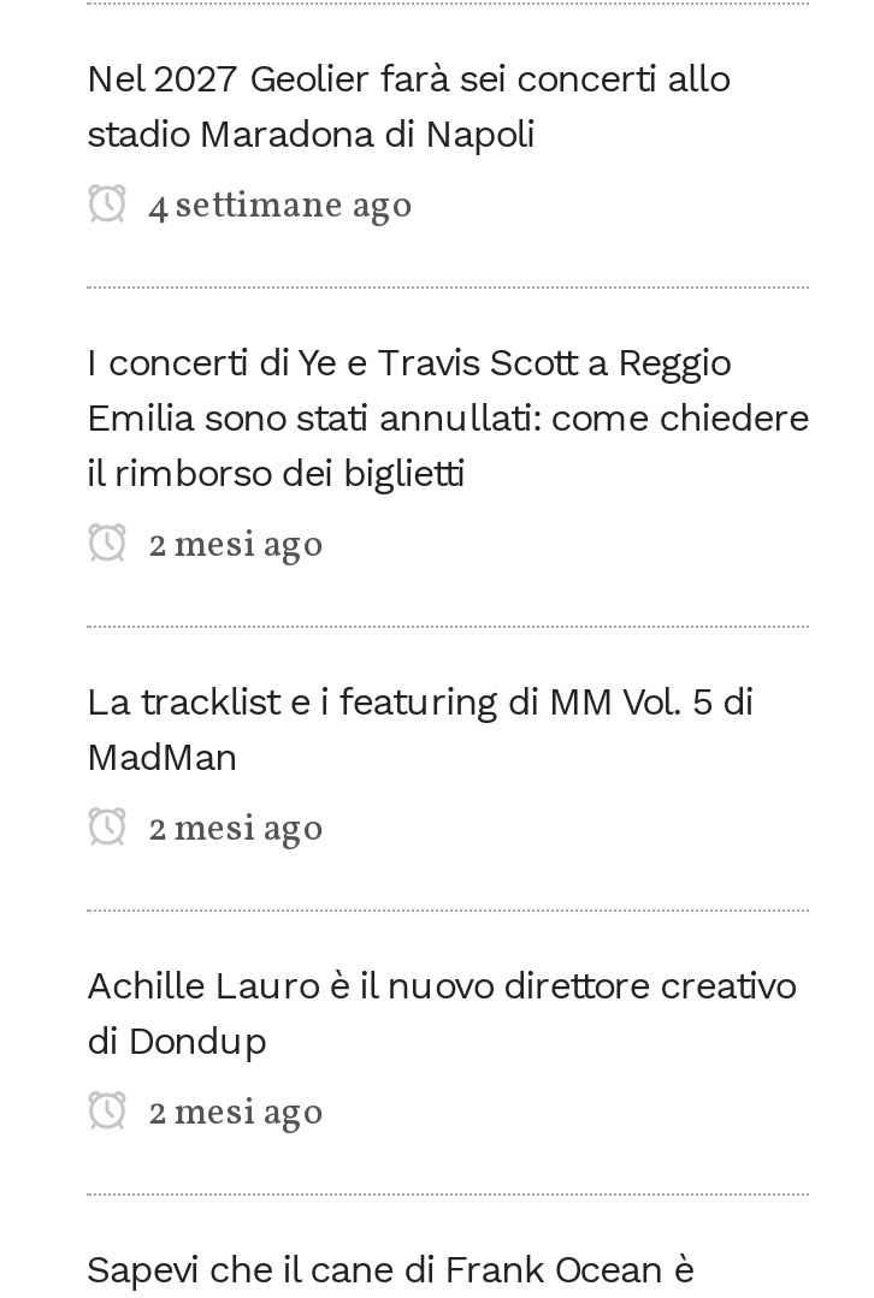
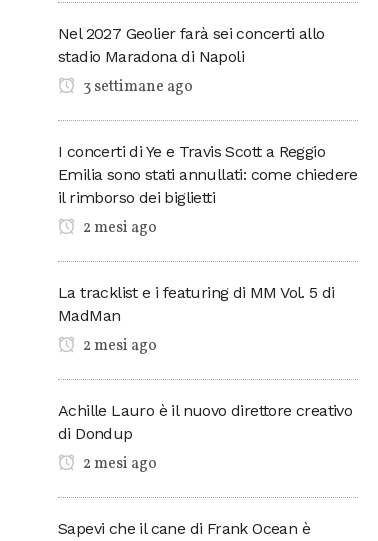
- 4 settimane ago
+ 3 settimane ago
